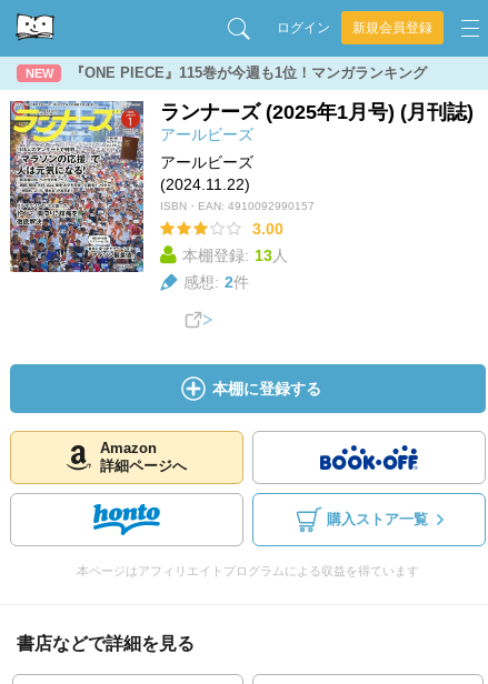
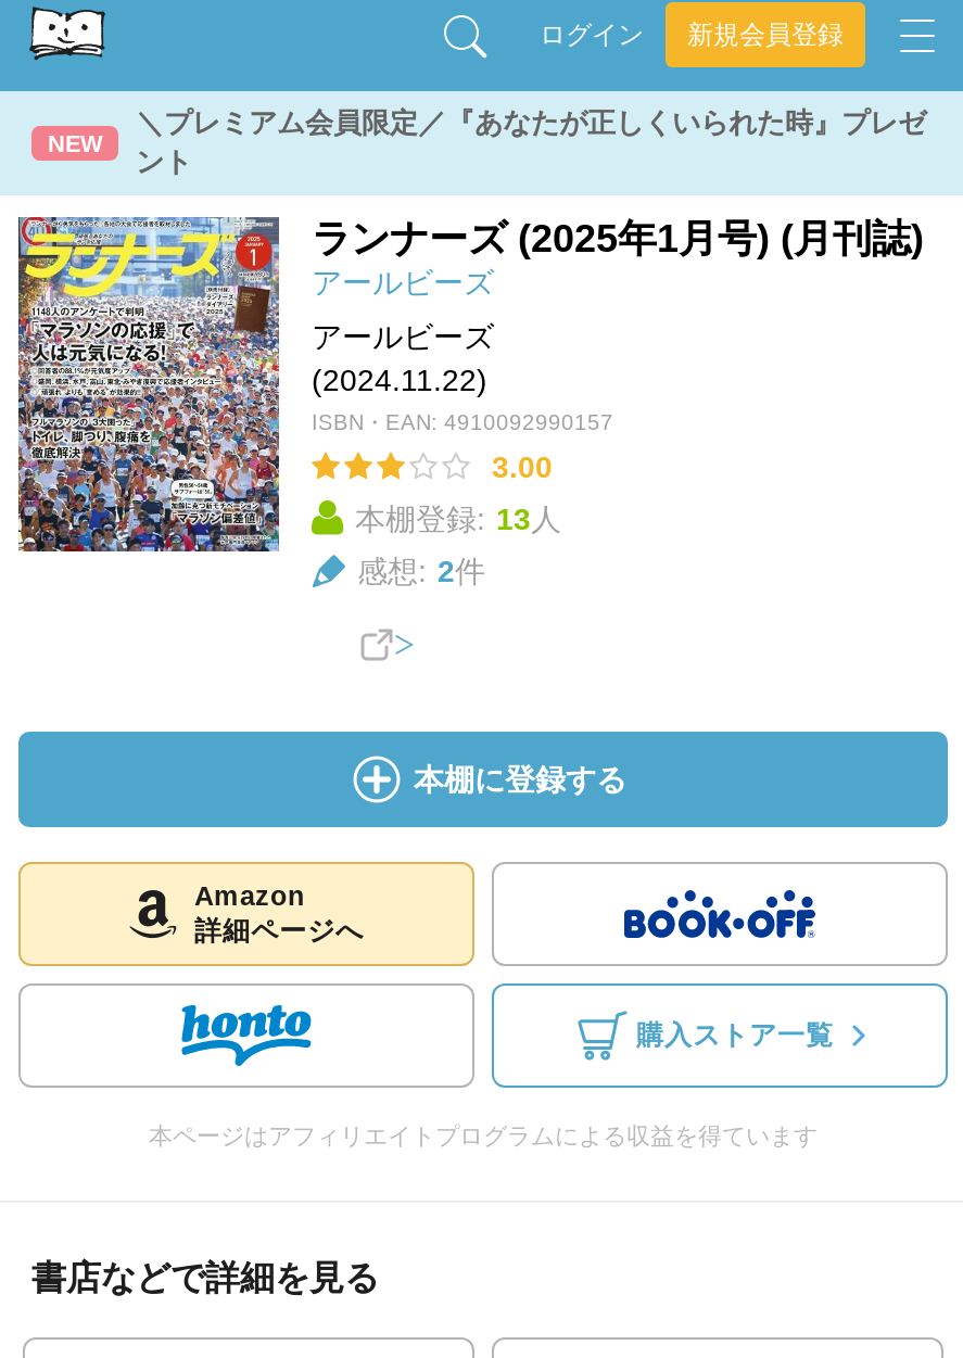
- 『ONE PIECE』115巻が今週も1位！マンガランキング
+ ＼プレミアム会員限定／『あなたが正しくいられた時』プレゼ
+ ント
